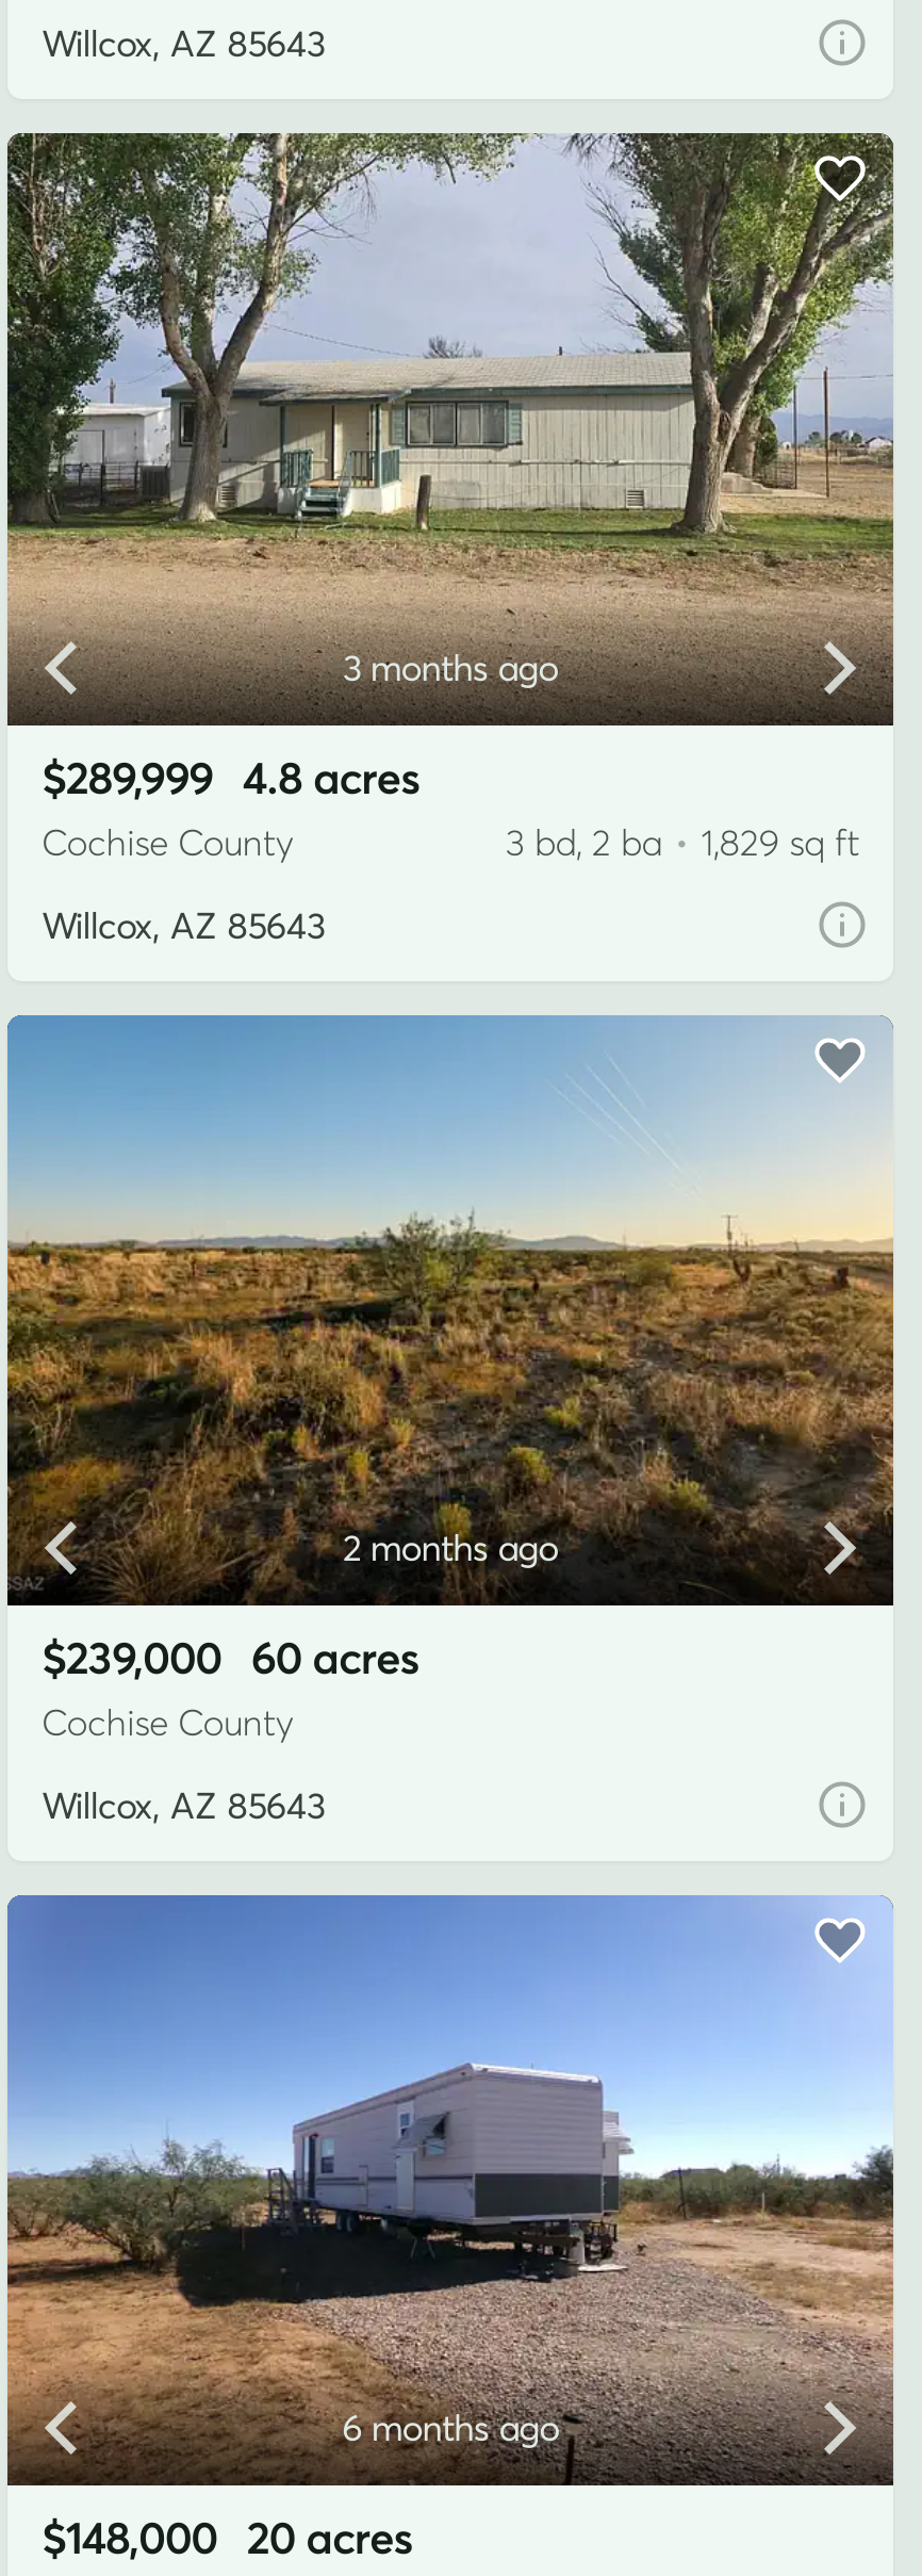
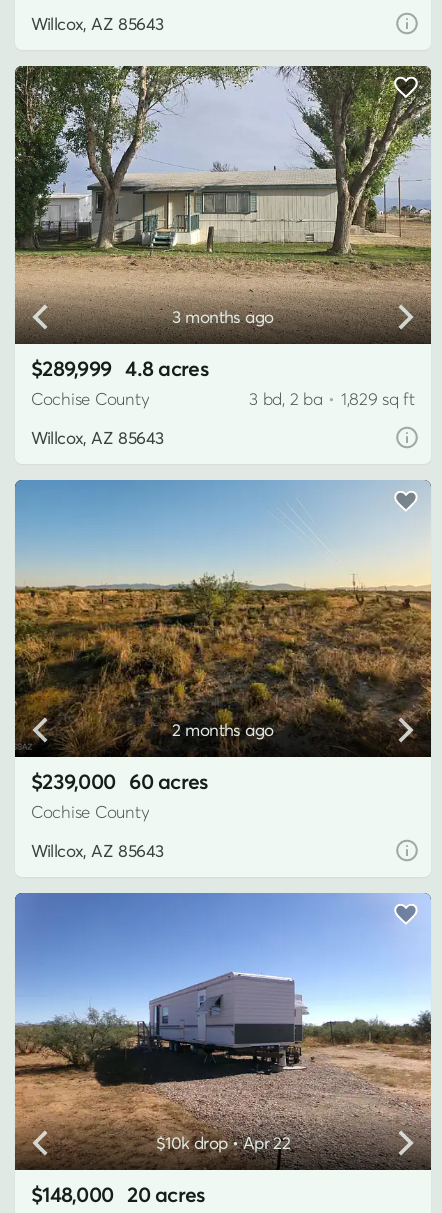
- 6 months ago
+ $10k drop • Apr 22
